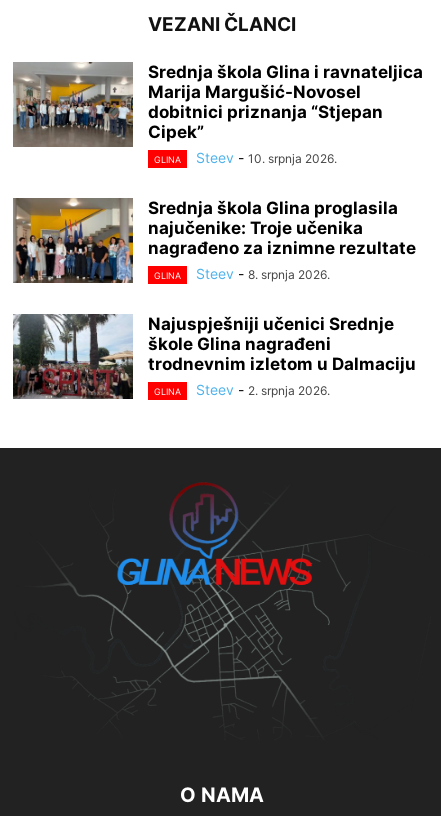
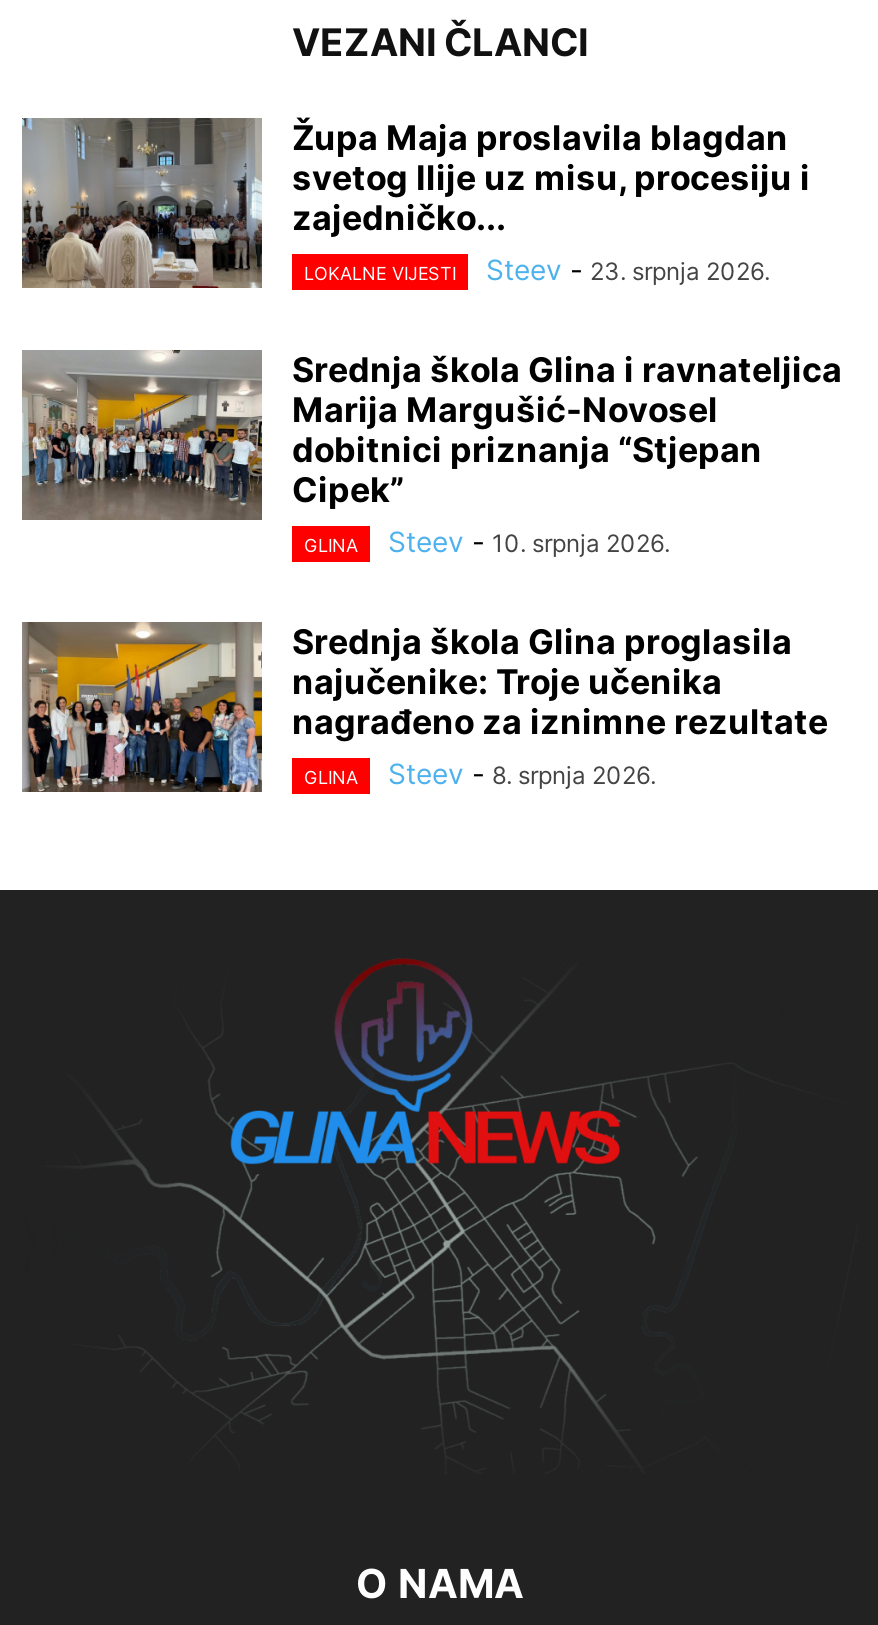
+ [image]
+ Župa Maja proslavila blagdan
+ svetog Ilije uz misu, procesiju i
+ zajedničko...
+ LOKALNE VIJESTI
+ Steev - 23. srpnja 2026.

moved down: [image] | Srednja škola Glina i ravnateljica | Marija Margušić-Novosel | ... | GLINA | Steev - 8. srpnja 2026.

- [image]
- Najuspješniji učenici Srednje
- škole Glina nagrađeni
- trodnevnim izletom u Dalmaciju
- GLINA
- Steev - 2. srpnja 2026.
